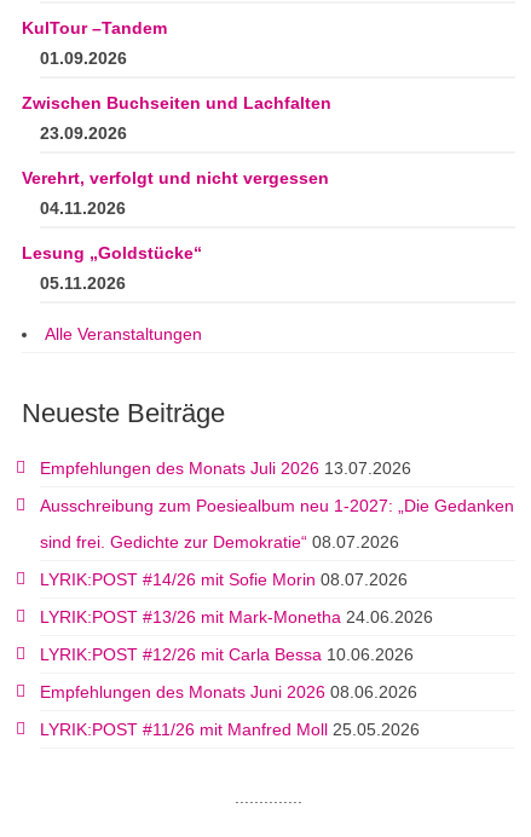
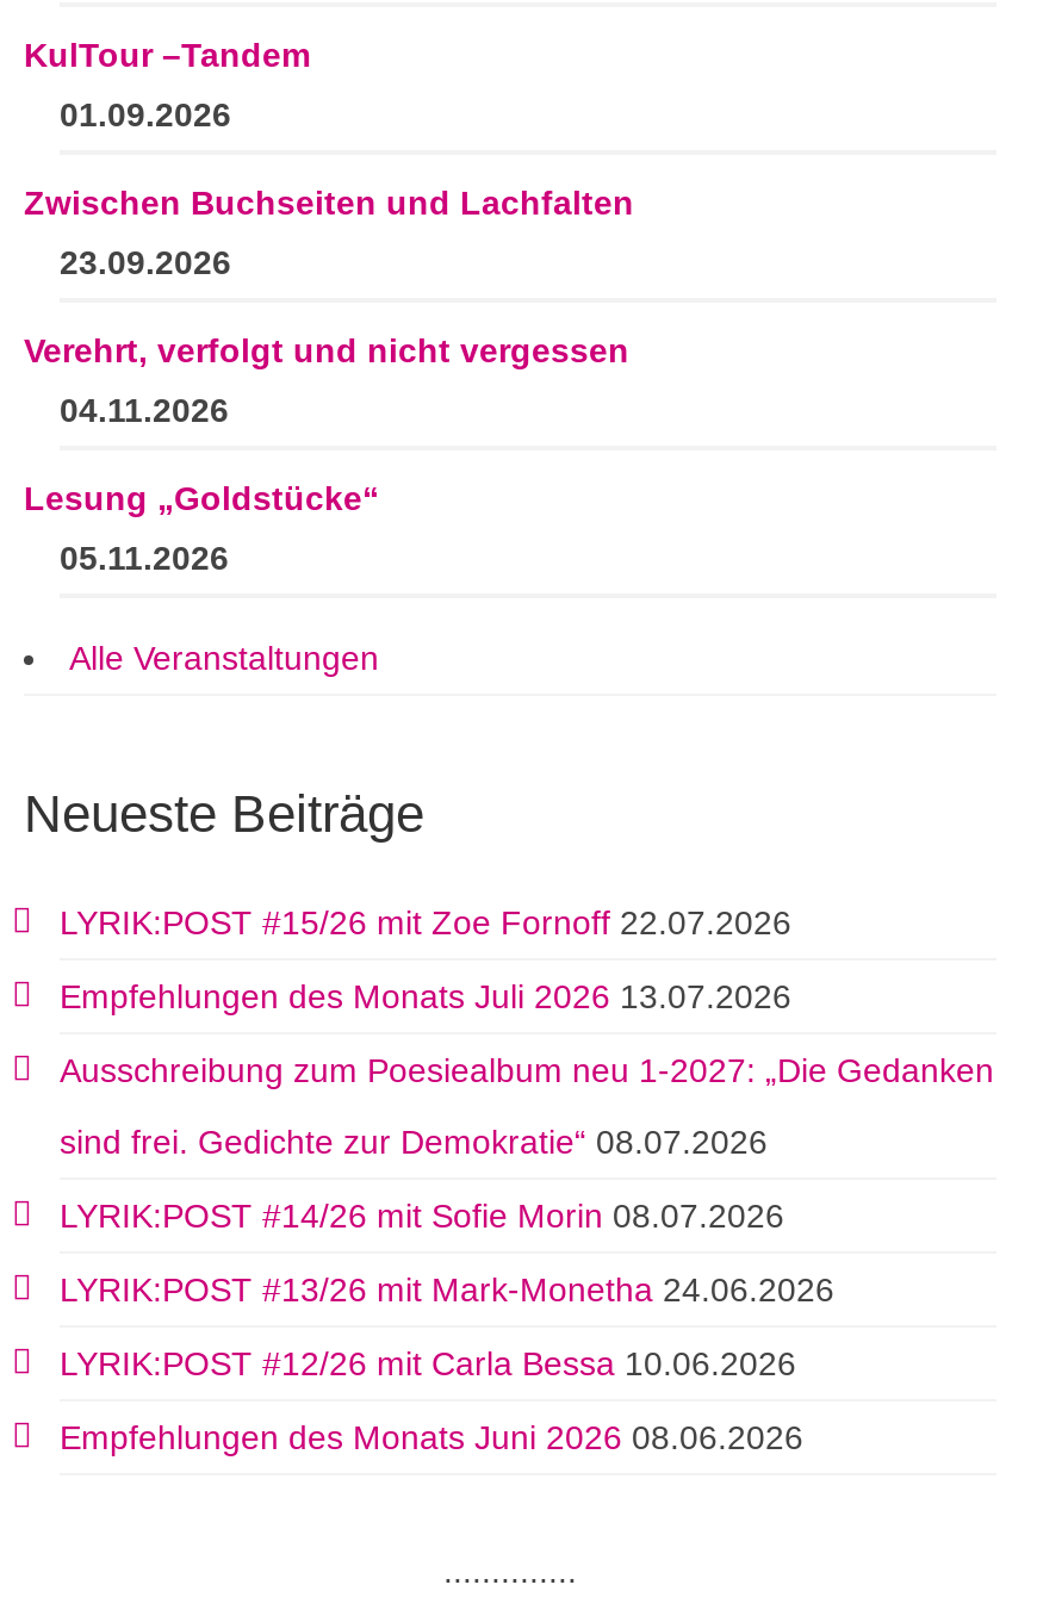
+ LYRIK:POST #15/26 mit Zoe Fornoff 22.07.2026

moved down: Empfehlungen des Monats Juli 2026 13.07.2026 | Ausschreibung zum Poesiealbum neu 1-2027: „Die Gedanken | sind frei. Gedichte zur Demokratie“ 08.07.2026 | LYRIK:POST #14/26 mit Sofie Morin 08.07.2026 | LYRIK:POST #13/26 mit Mark-Monetha 24.06.2026 | LYRIK:POST #12/26 mit Carla Bessa 10.06.2026 | Empfehlungen des Monats Juni 2026 08.06.2026

- LYRIK:POST #11/26 mit Manfred Moll 25.05.2026
